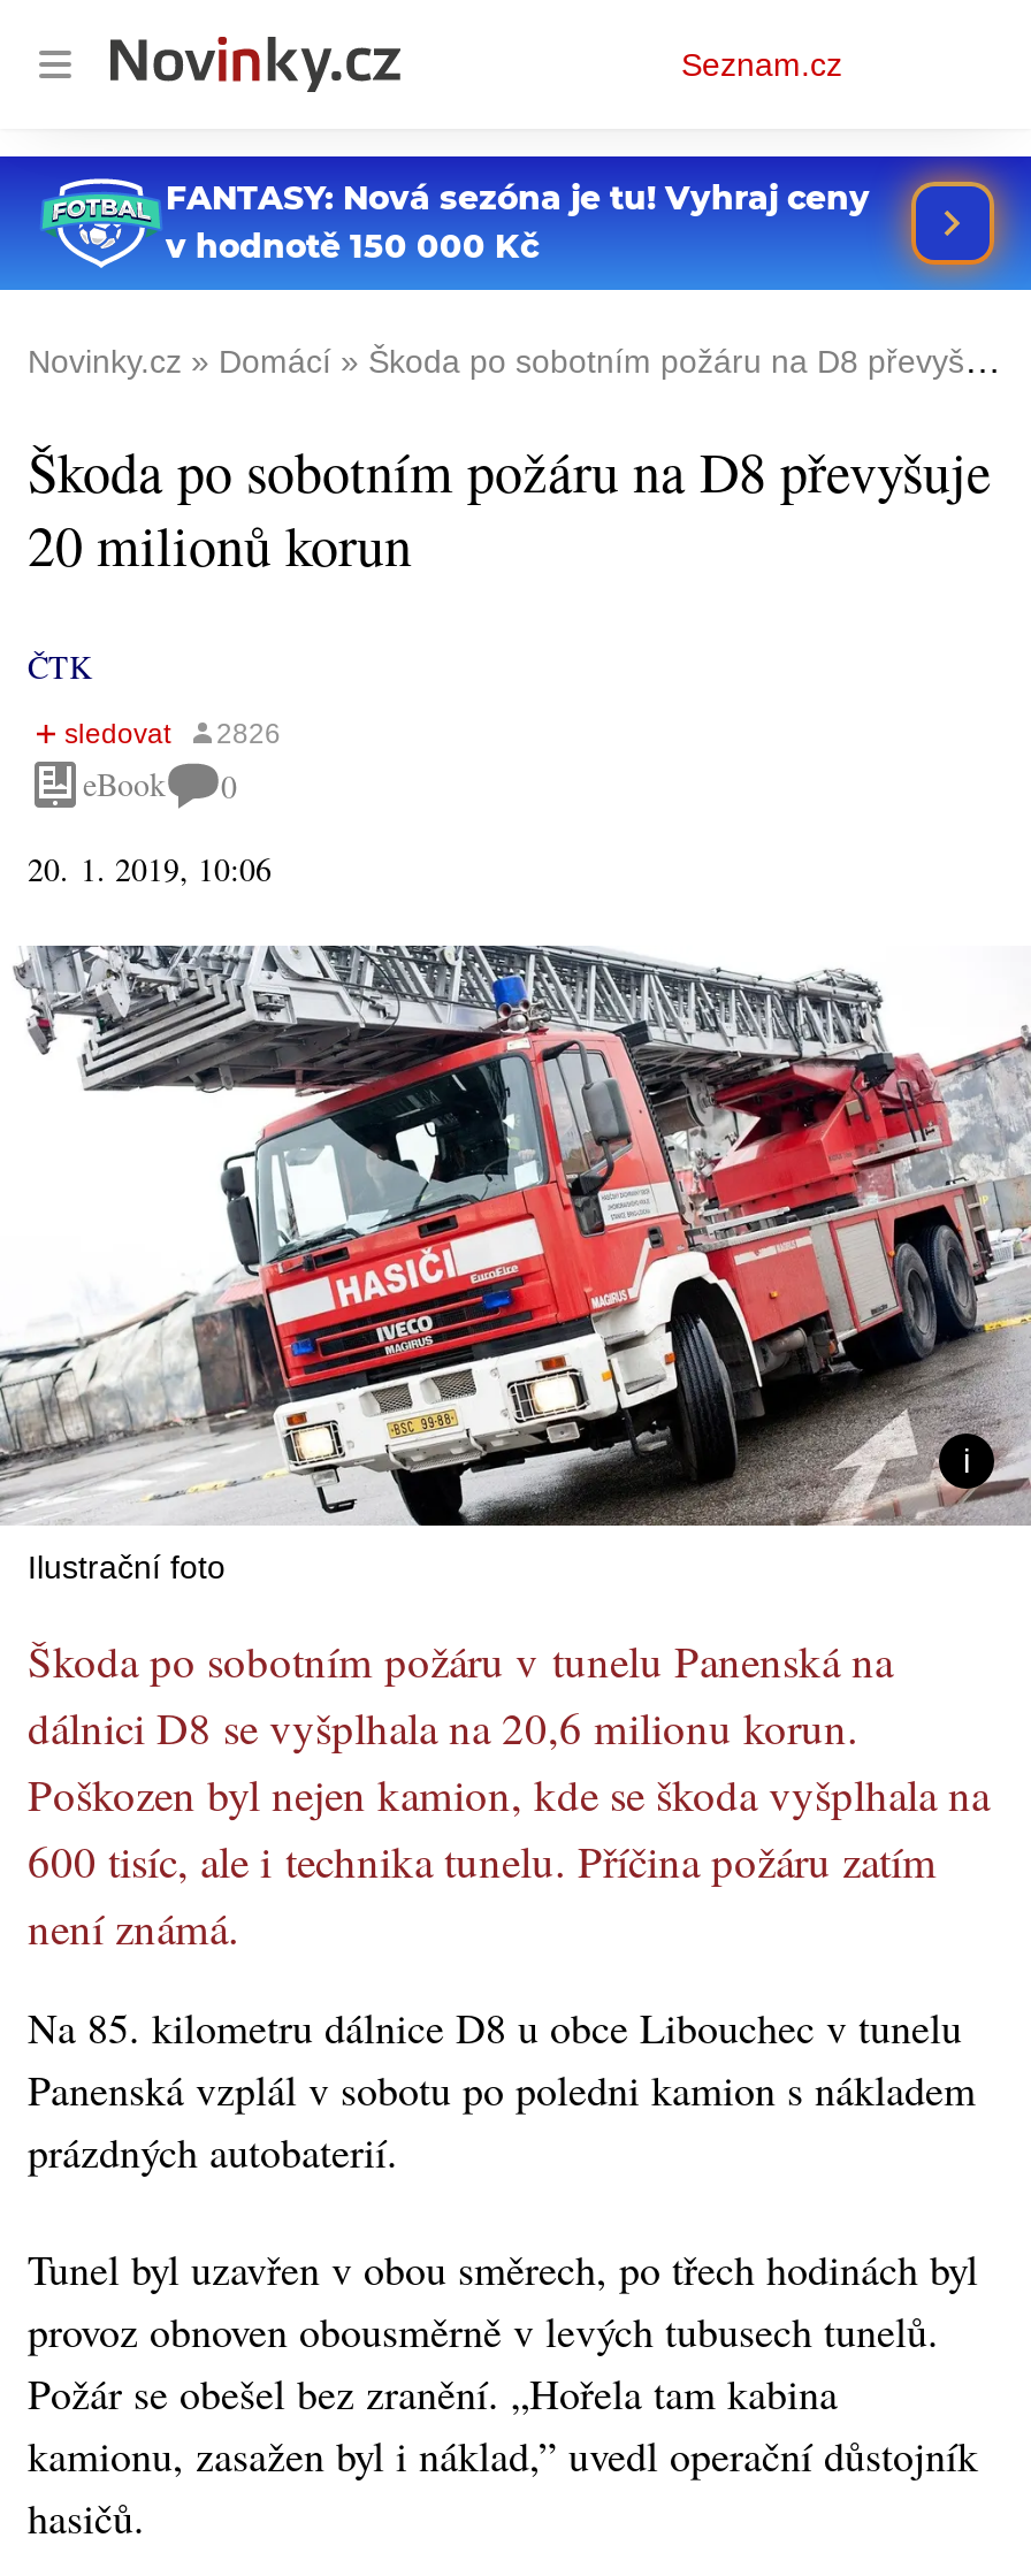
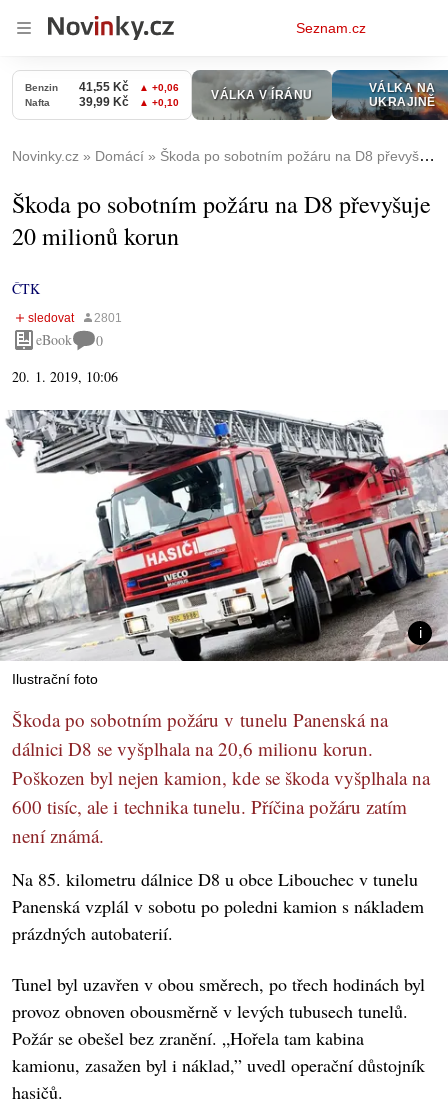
- [image]
+ [image]
